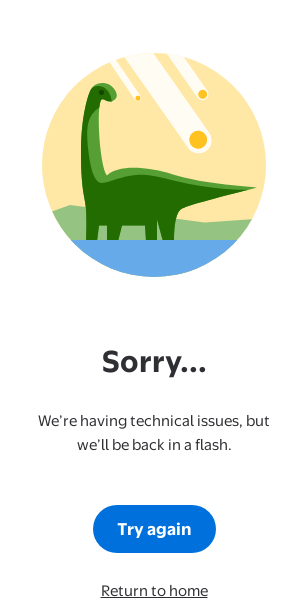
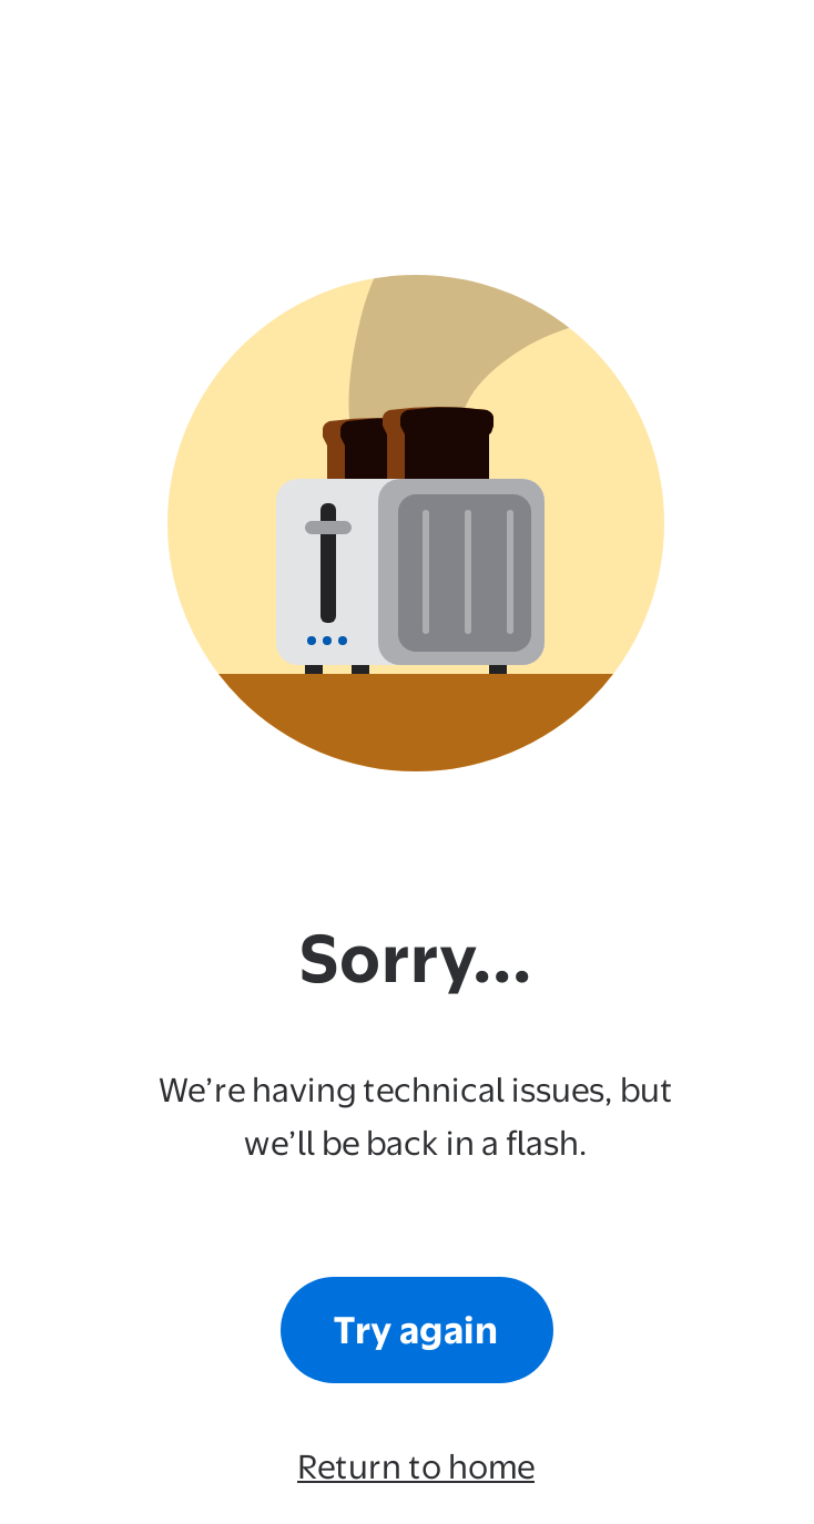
- [image]
+ [image]
